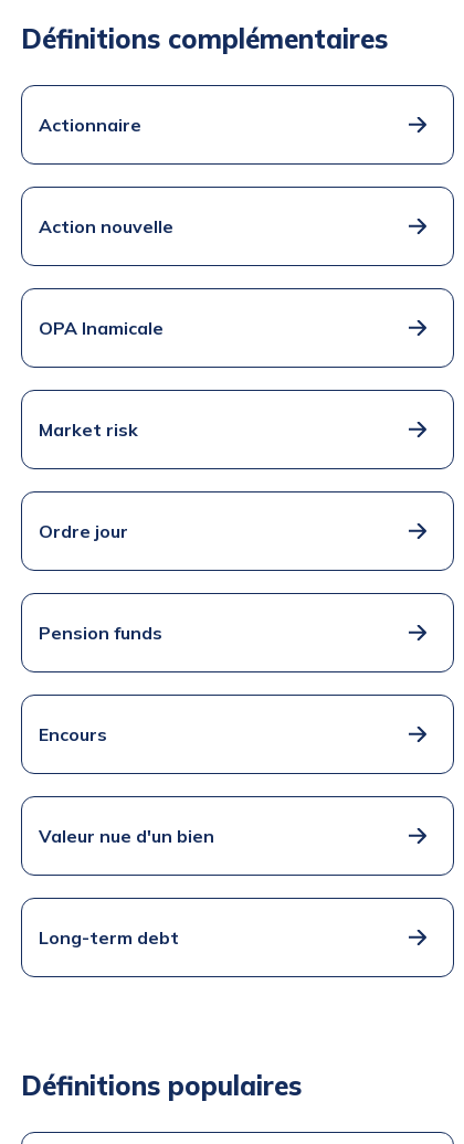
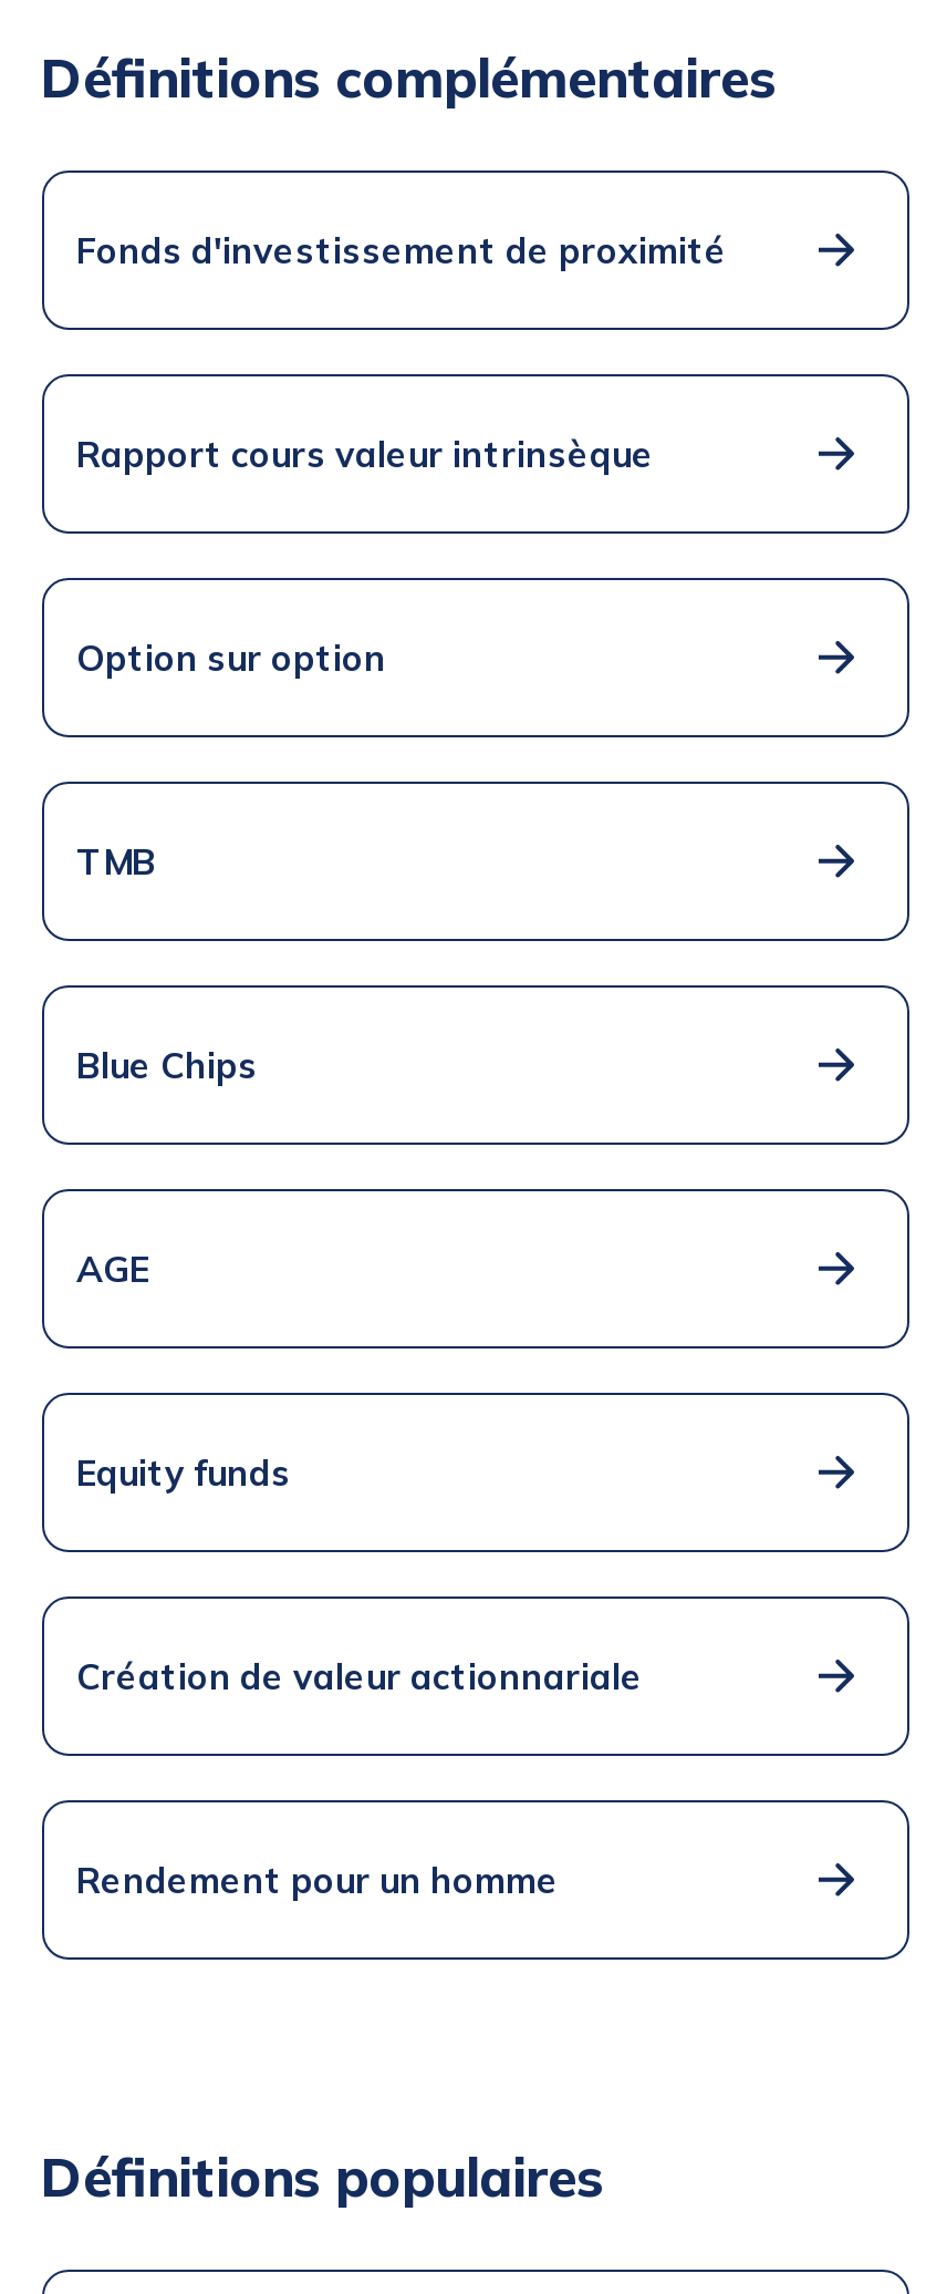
- Actionnaire
+ Fonds d'investissement de proximité

- Action nouvelle
+ Rapport cours valeur intrinsèque

- OPA Inamicale
+ Option sur option

- Market risk
+ TMB

- Ordre jour
+ Blue Chips

- Pension funds
+ AGE

- Encours
+ Equity funds

- Valeur nue d'un bien
+ Création de valeur actionnariale

- Long-term debt
+ Rendement pour un homme
